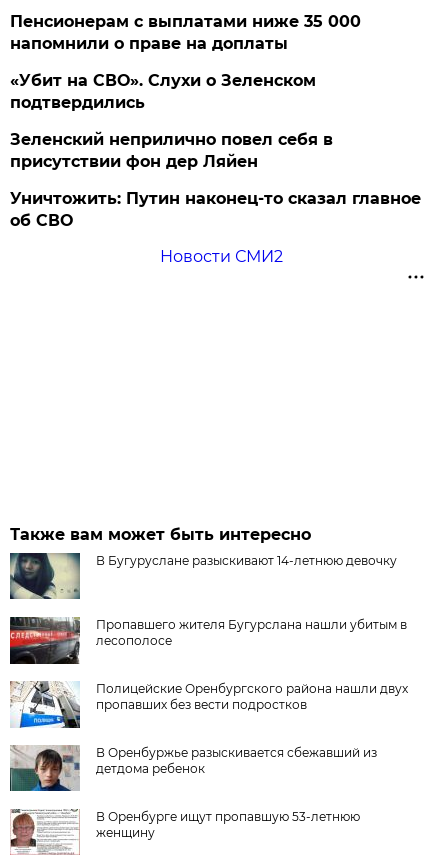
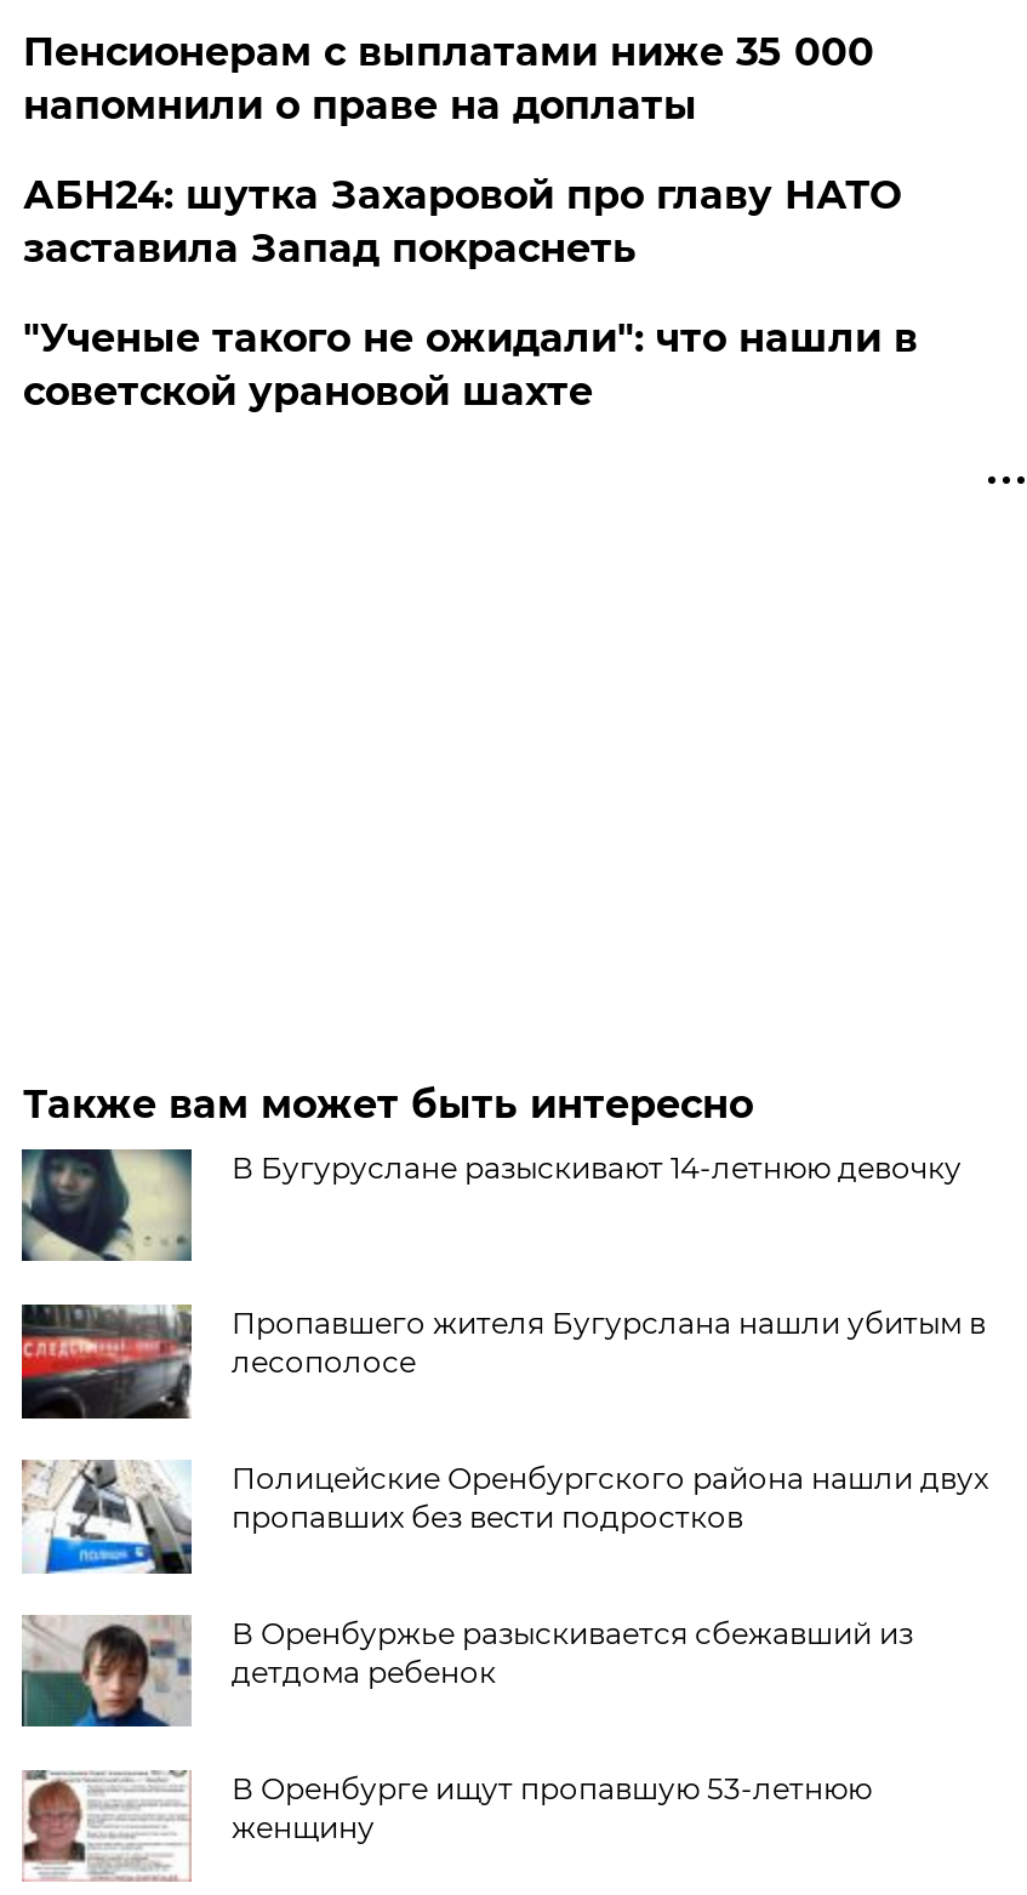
- «Убит на СВО». Слухи о Зеленском
- подтвердились
- Зеленский неприлично повел cебя в
- присутствии фон дер Ляйен
- Уничтожить: Путин наконец-то сказал главное
- об СВО
- Новости СМИ2
+ АБН24: шутка Захаровой про главу НАТО
+ заставила Запад покраснеть
+ "Ученые такого не ожидали": что нашли в
+ советской урановой шахте
